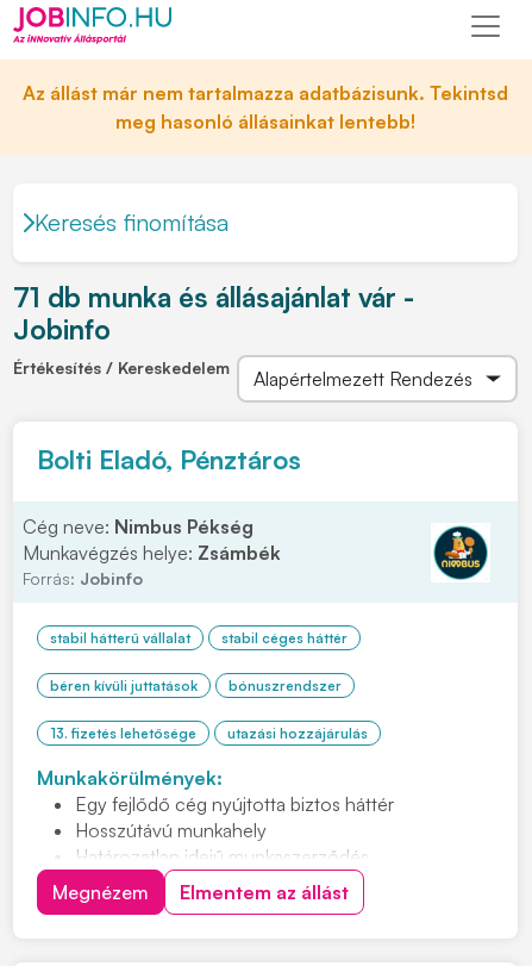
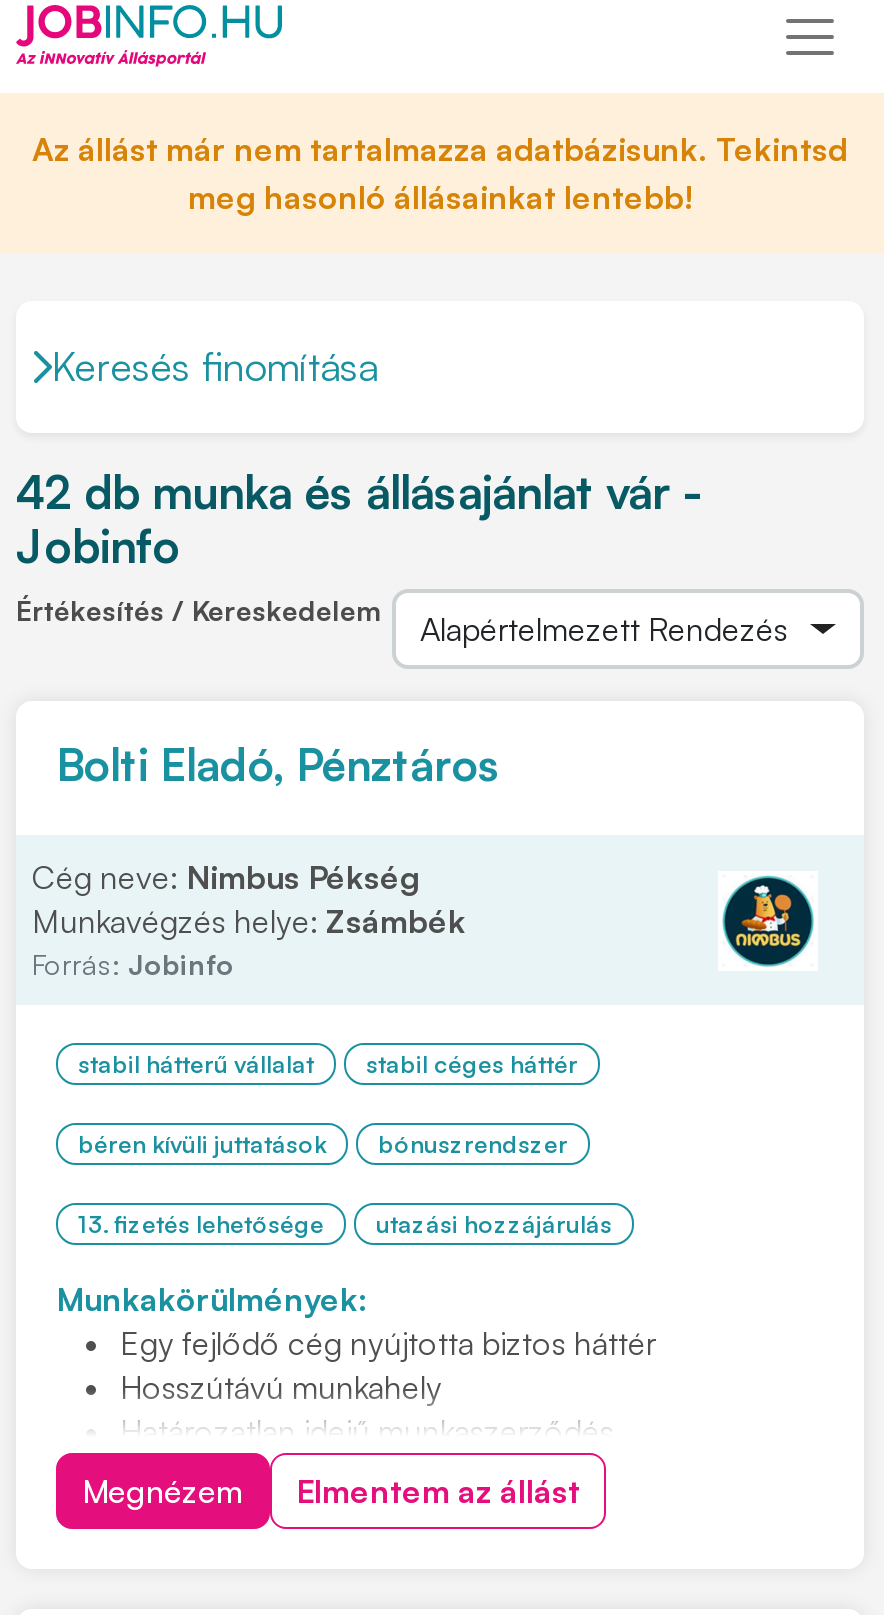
- 71 db munka és állásajánlat vár -
+ 42 db munka és állásajánlat vár -
